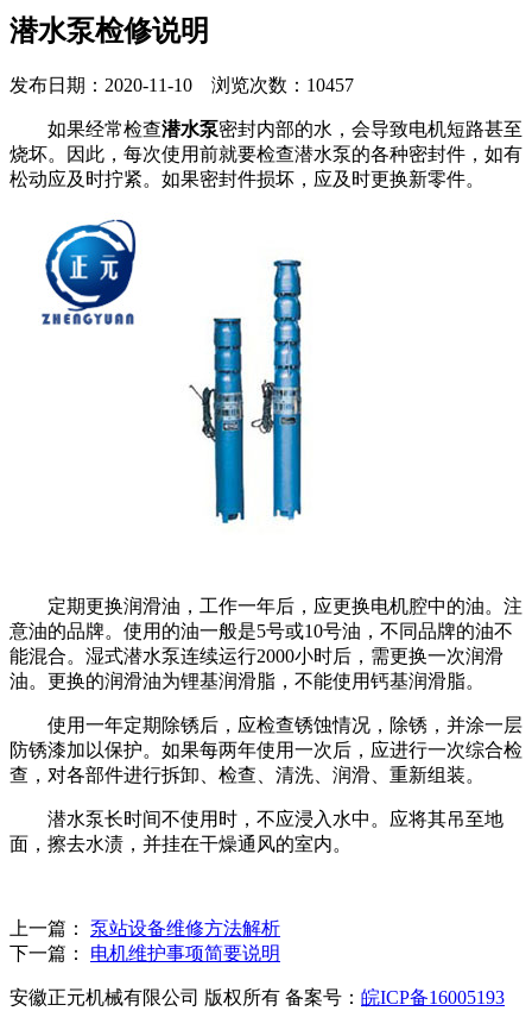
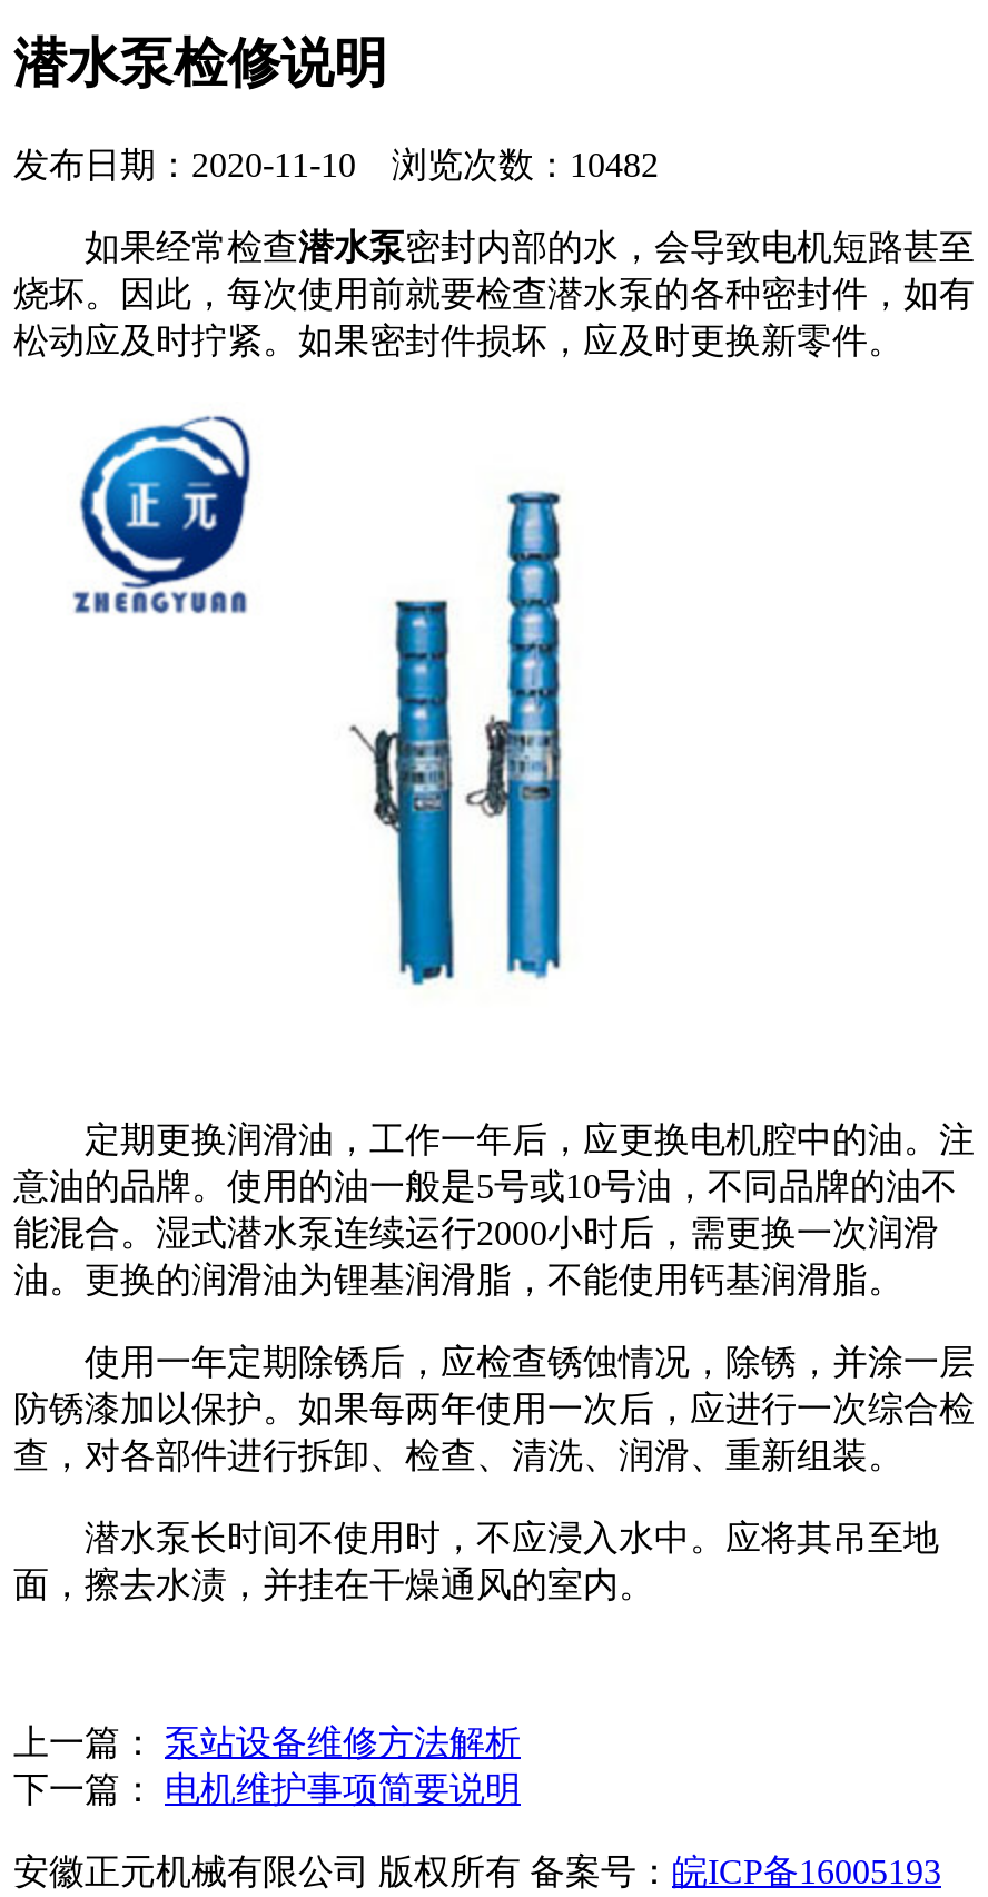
- 发布日期：2020-11-10 浏览次数：10457
+ 发布日期：2020-11-10 浏览次数：10482
